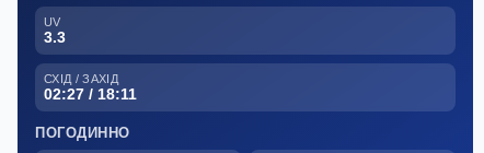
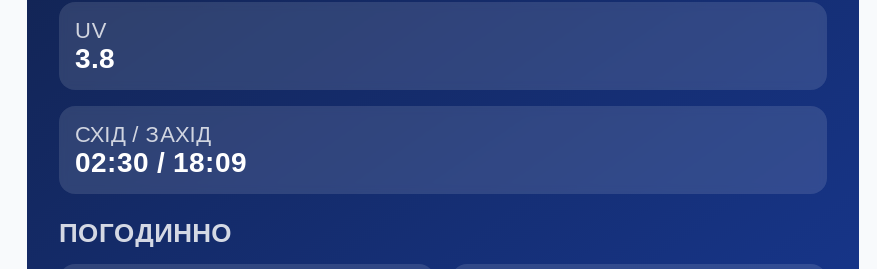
- 3.3
+ 3.8

- 02:27 / 18:11
+ 02:30 / 18:09
